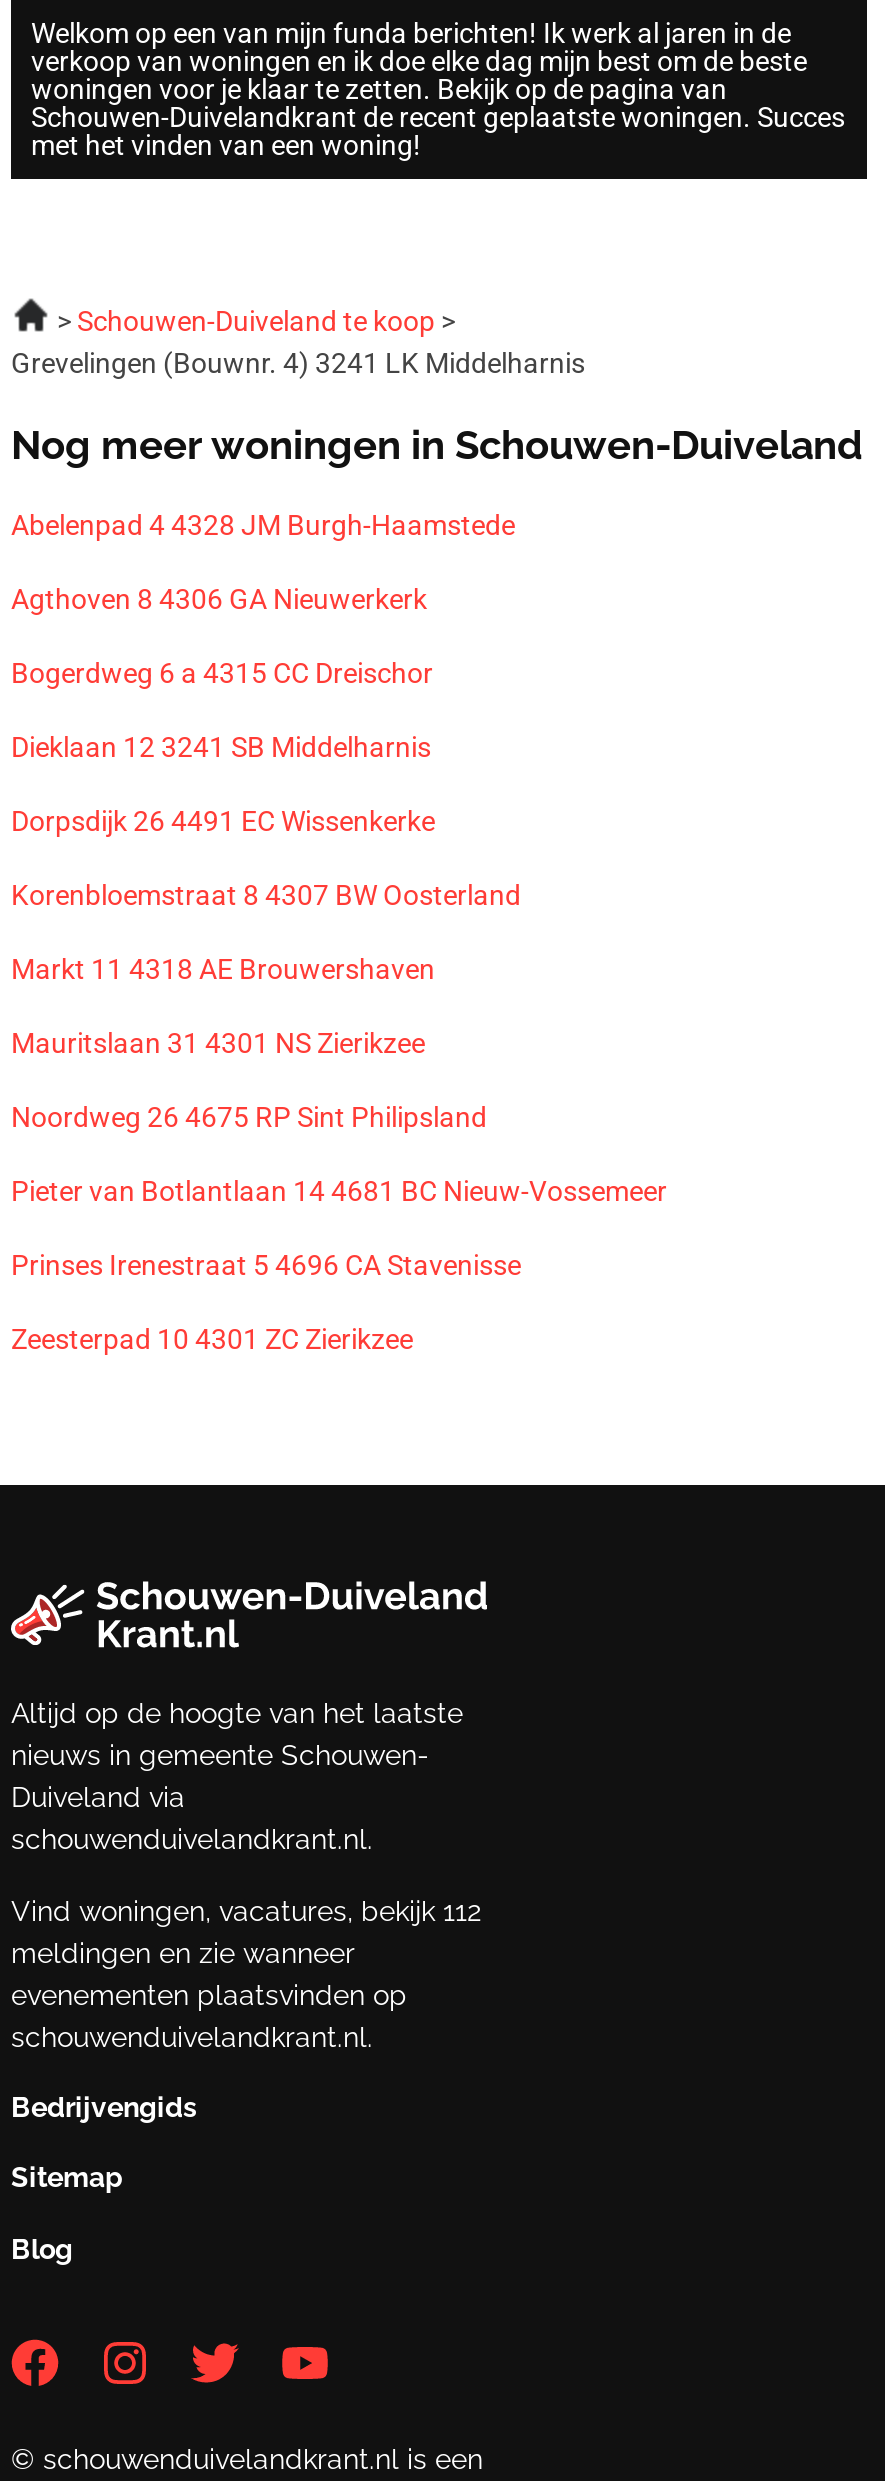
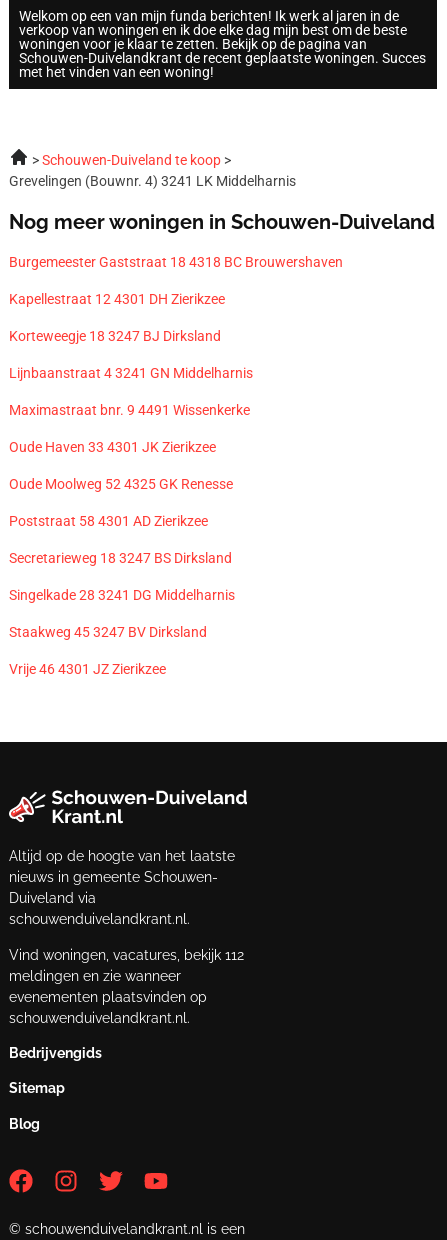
- Abelenpad 4 4328 JM Burgh-Haamstede
+ Burgemeester Gaststraat 18 4318 BC Brouwershaven

- Agthoven 8 4306 GA Nieuwerkerk
+ Kapellestraat 12 4301 DH Zierikzee

- Bogerdweg 6 a 4315 CC Dreischor
+ Korteweegje 18 3247 BJ Dirksland

- Dieklaan 12 3241 SB Middelharnis
+ Lijnbaanstraat 4 3241 GN Middelharnis

- Dorpsdijk 26 4491 EC Wissenkerke
+ Maximastraat bnr. 9 4491 Wissenkerke

- Korenbloemstraat 8 4307 BW Oosterland
+ Oude Haven 33 4301 JK Zierikzee

- Markt 11 4318 AE Brouwershaven
+ Oude Moolweg 52 4325 GK Renesse

- Mauritslaan 31 4301 NS Zierikzee
+ Poststraat 58 4301 AD Zierikzee

- Noordweg 26 4675 RP Sint Philipsland
+ Secretarieweg 18 3247 BS Dirksland

- Pieter van Botlantlaan 14 4681 BC Nieuw-Vossemeer
+ Singelkade 28 3241 DG Middelharnis

- Prinses Irenestraat 5 4696 CA Stavenisse
+ Staakweg 45 3247 BV Dirksland

- Zeesterpad 10 4301 ZC Zierikzee
+ Vrije 46 4301 JZ Zierikzee
